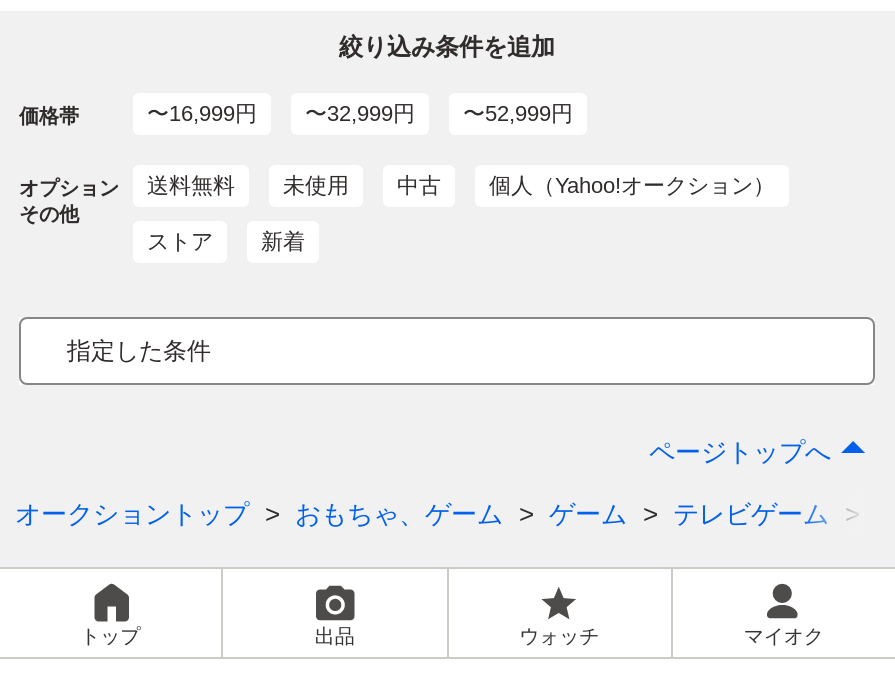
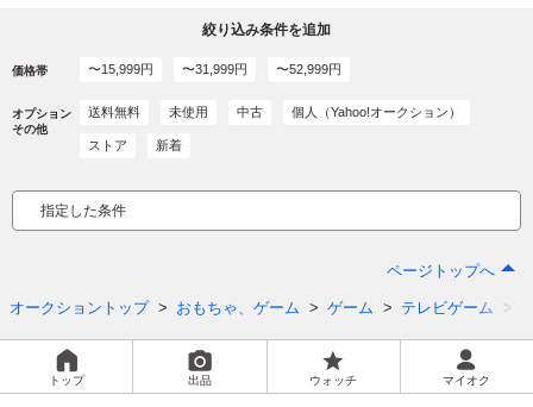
- 〜16,999円
+ 〜15,999円

- 〜32,999円
+ 〜31,999円
